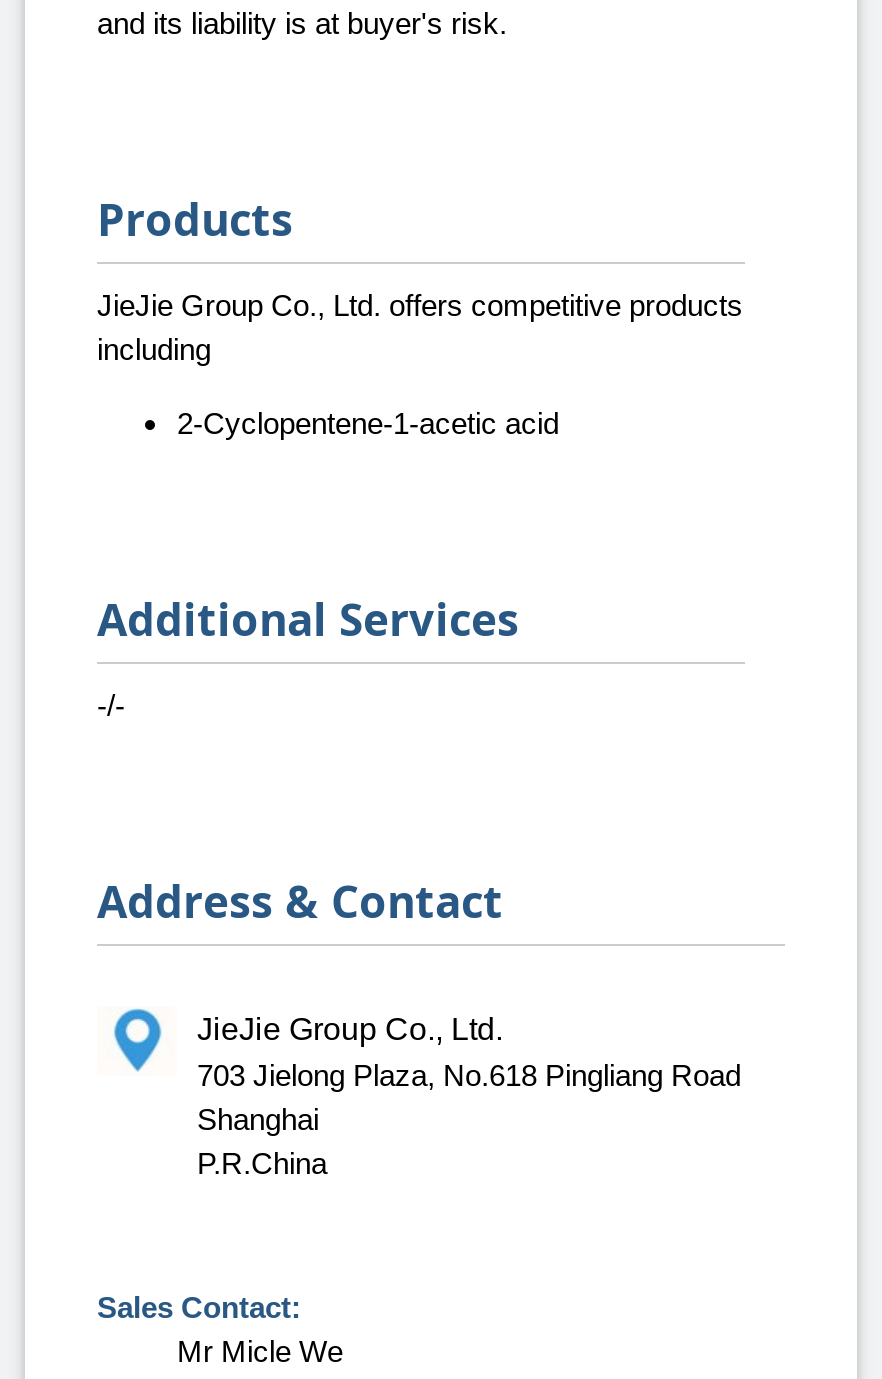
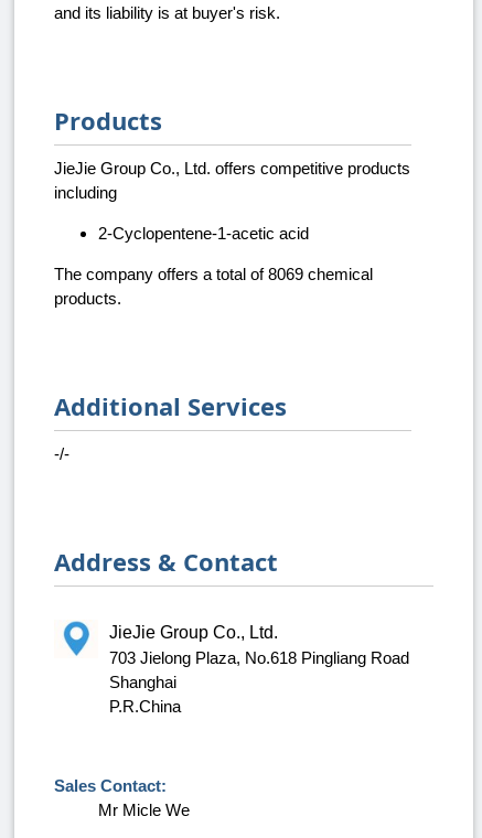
+ The company offers a total of 8069 chemical
+ products.
